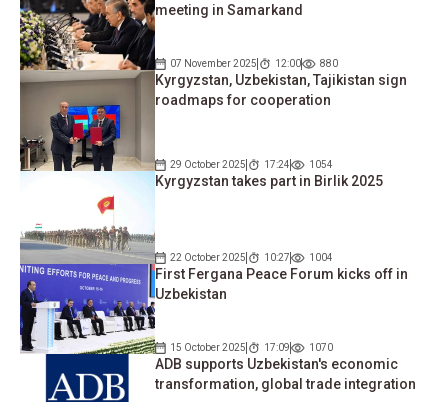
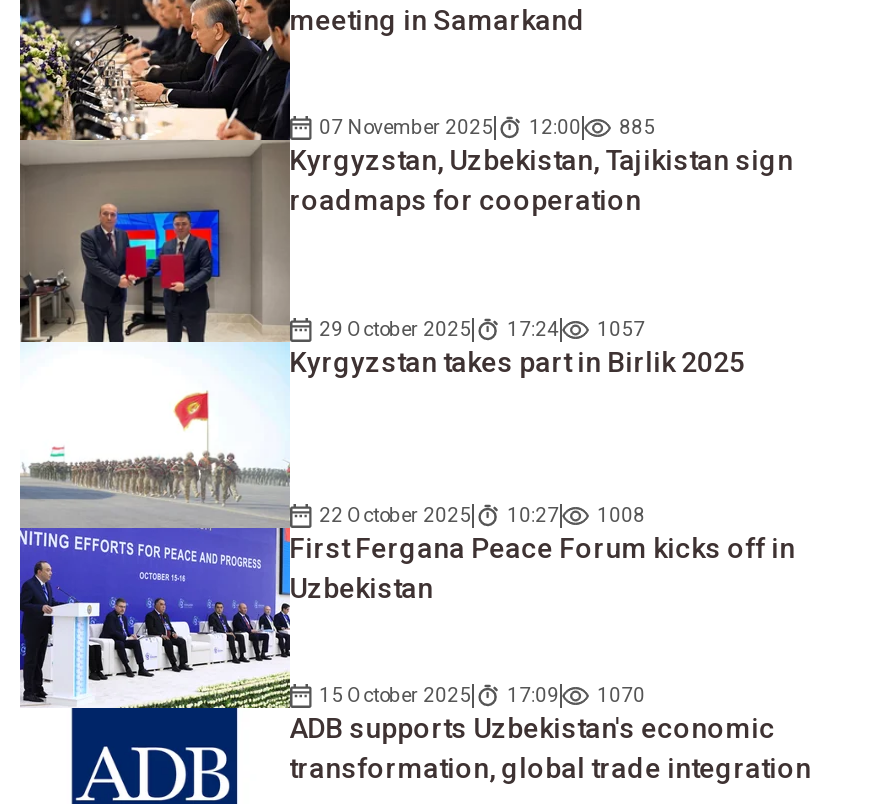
- 07 November 2025 12:00 880
+ 07 November 2025 12:00 885

- 29 October 2025 17:24 1054
+ 29 October 2025 17:24 1057

- 22 October 2025 10:27 1004
+ 22 October 2025 10:27 1008
